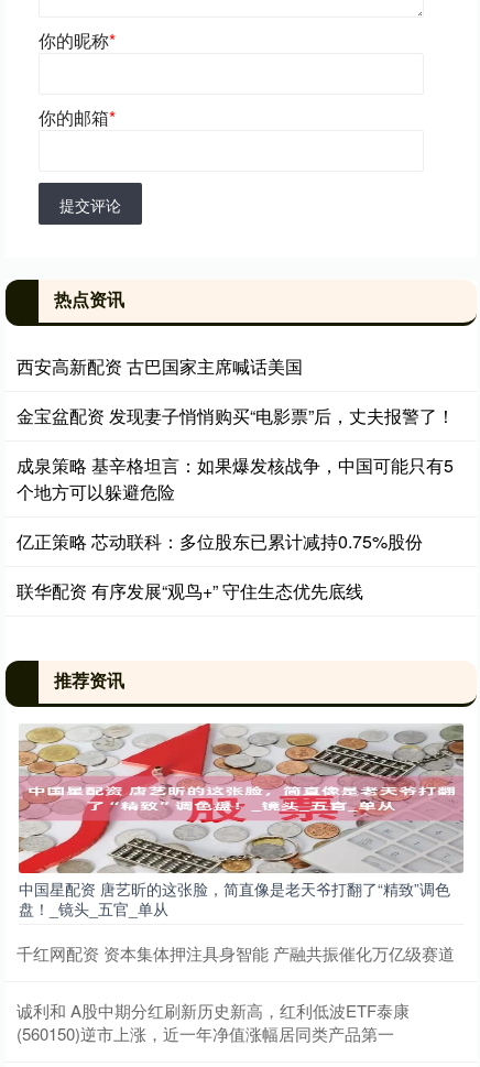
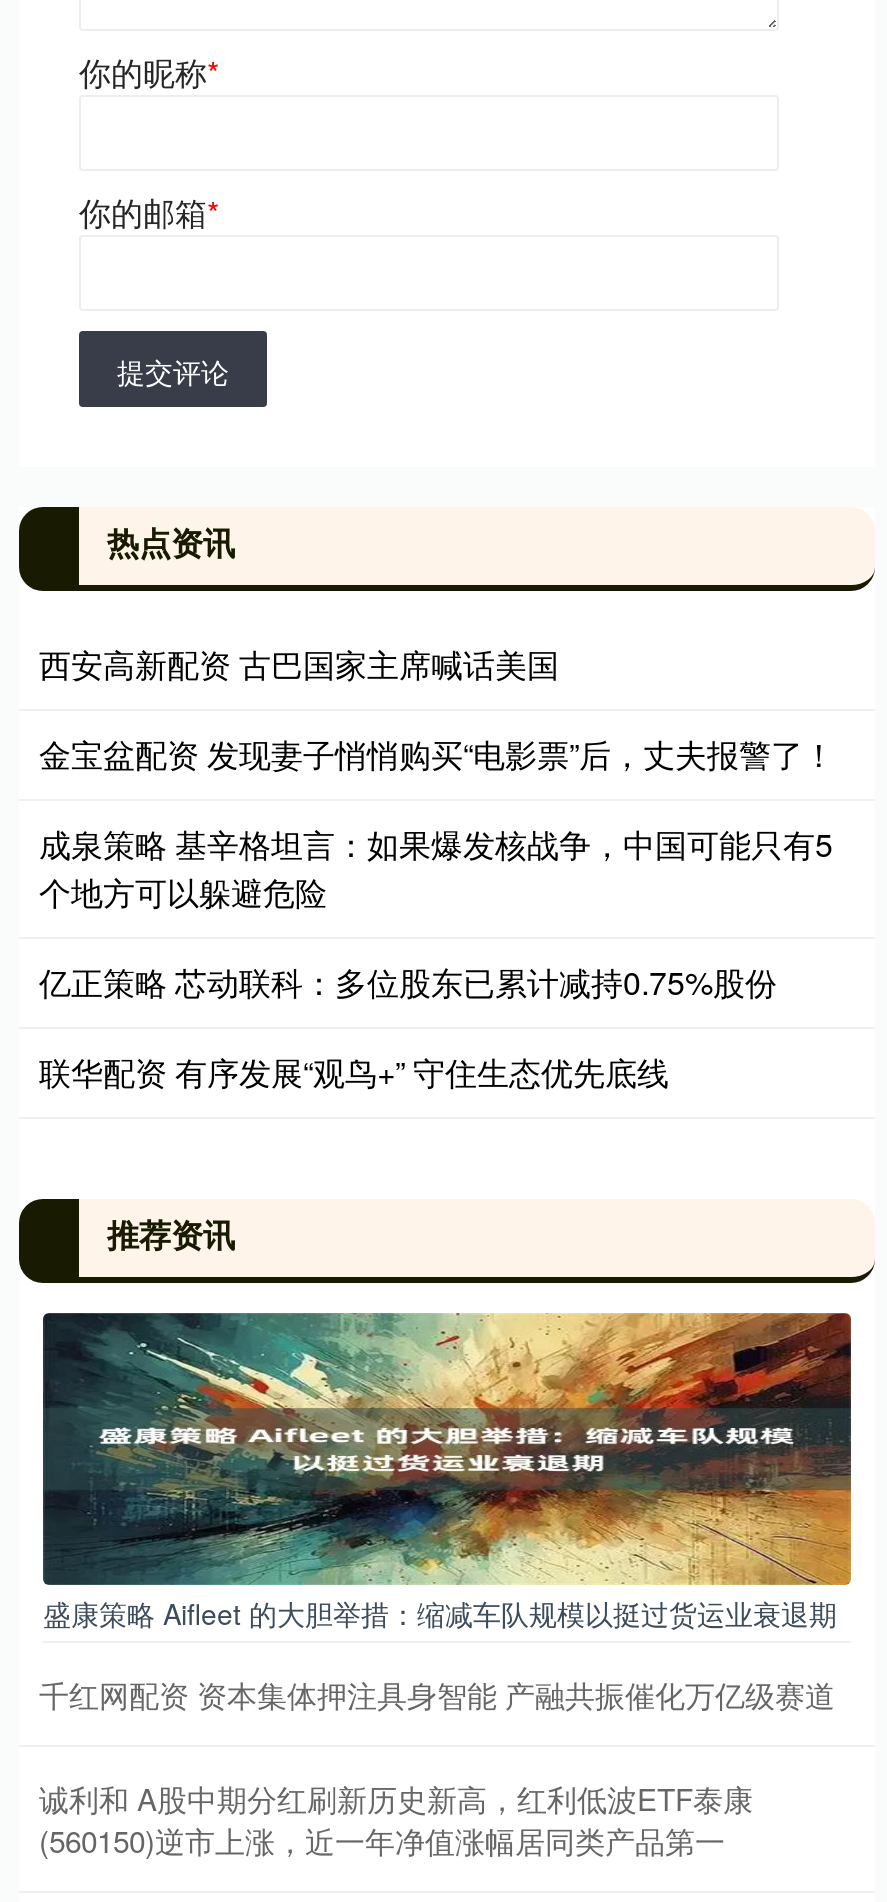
- [image]
- 中国星配资 唐艺昕的这张脸，简直像是老天爷打翻了“精致”调色
- 盘！_镜头_五官_单从
+ [image]
+ 盛康策略 Aifleet 的大胆举措：缩减车队规模以挺过货运业衰退期
